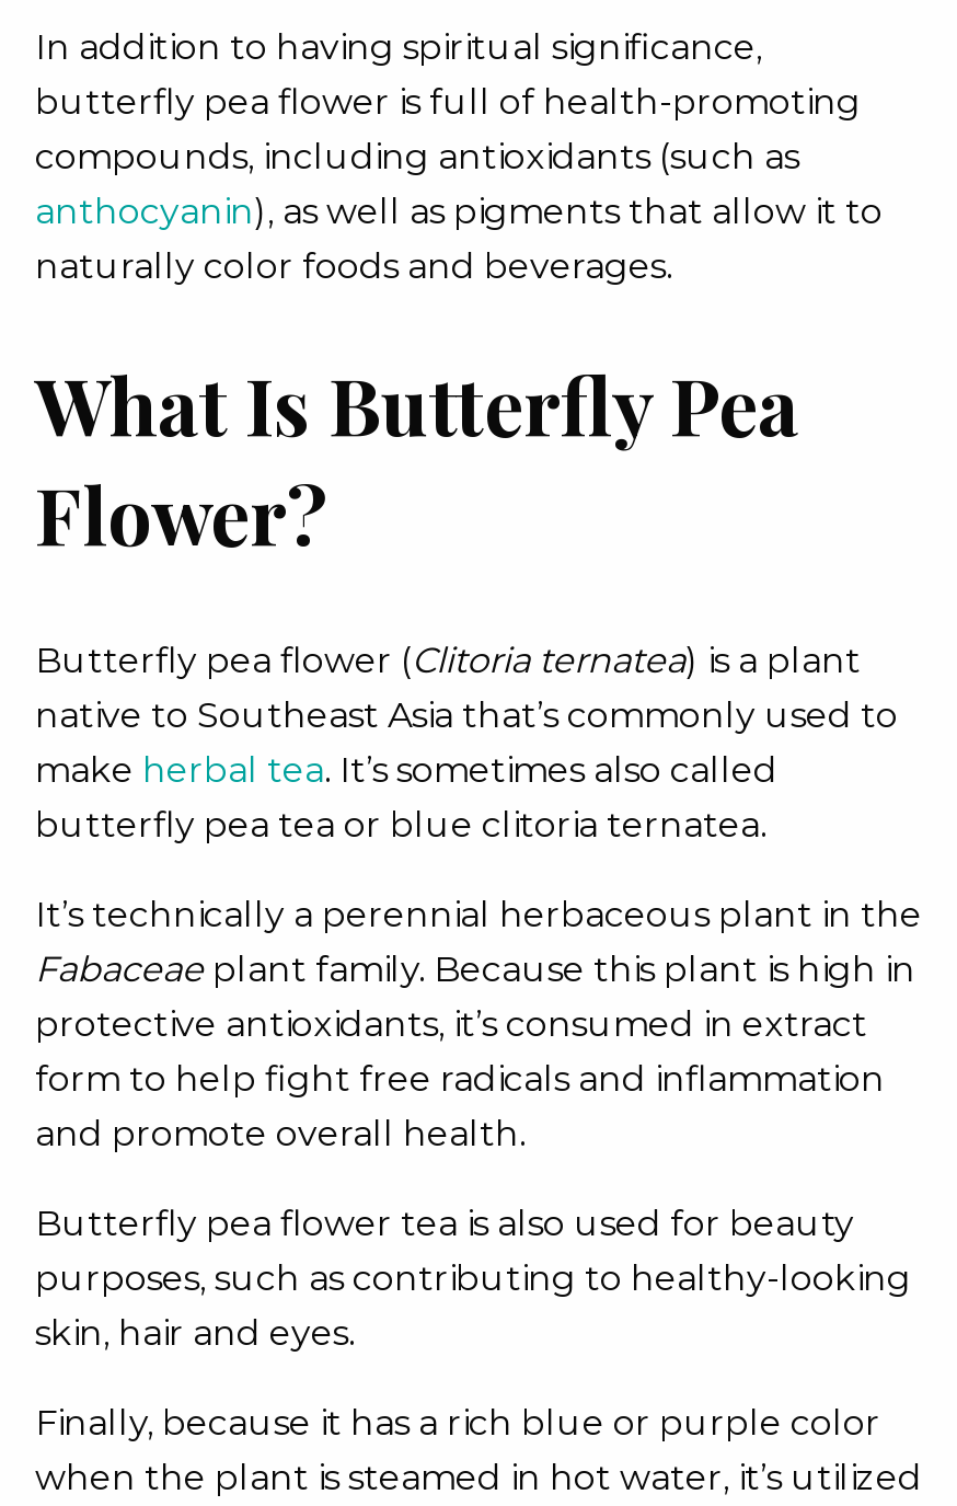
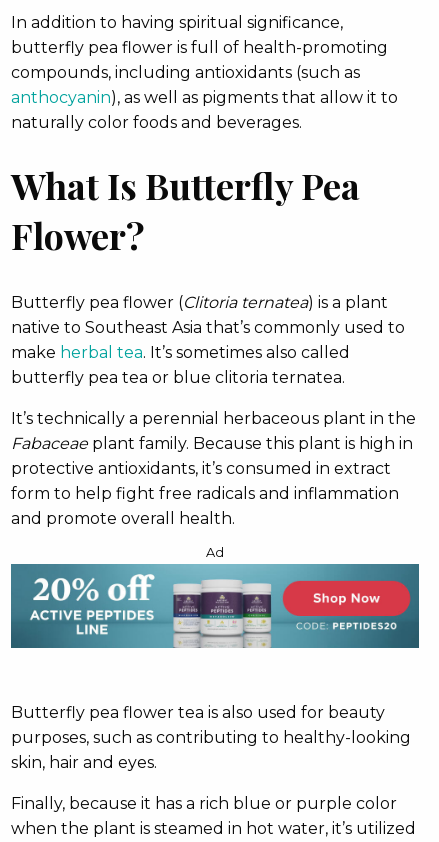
+ [image]

+ Ad
